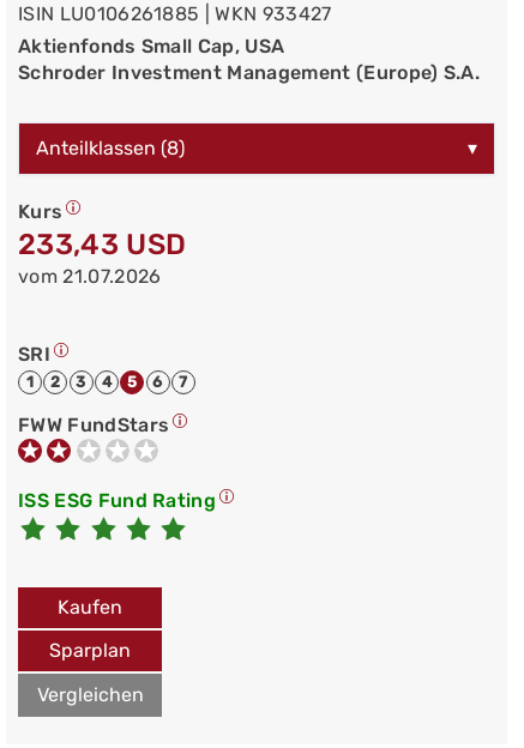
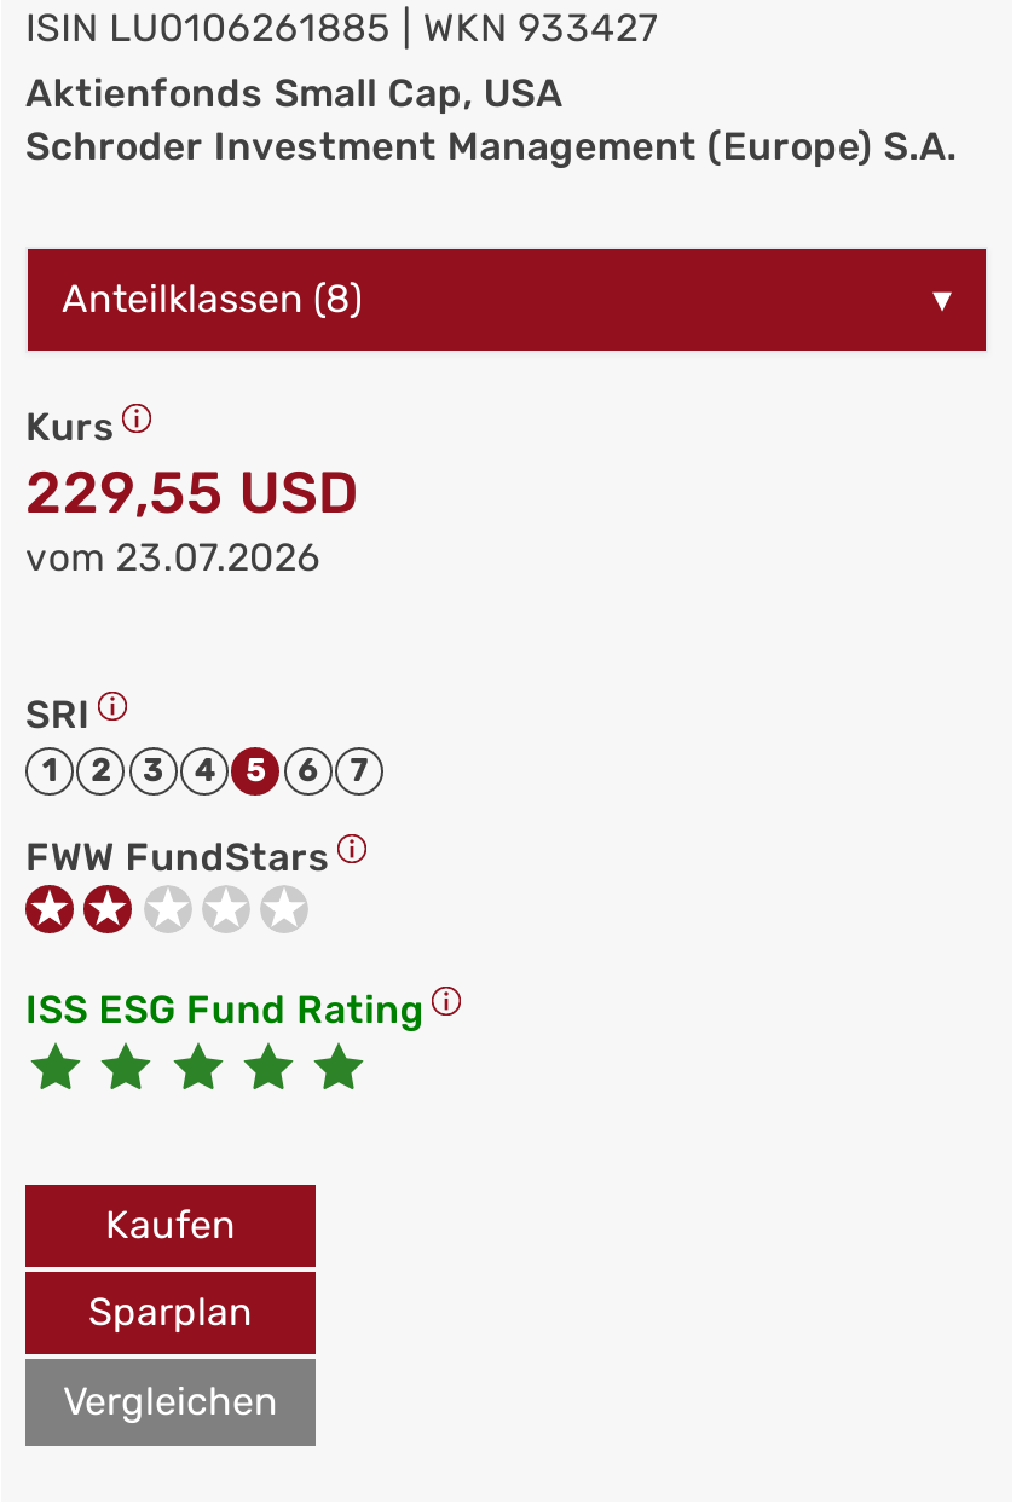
- 233,43 USD
+ 229,55 USD

- vom 21.07.2026
+ vom 23.07.2026
